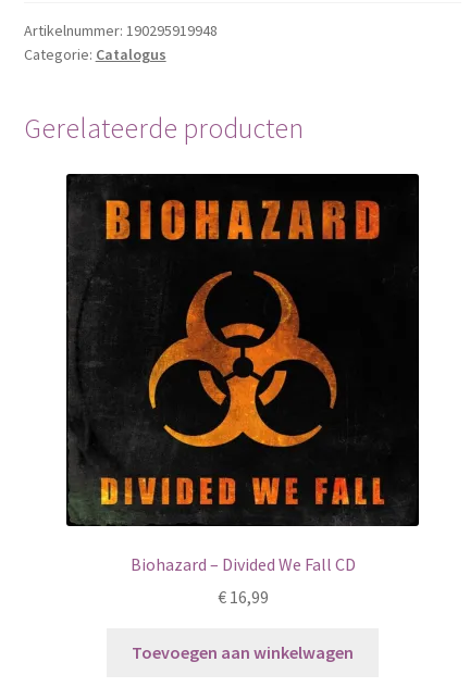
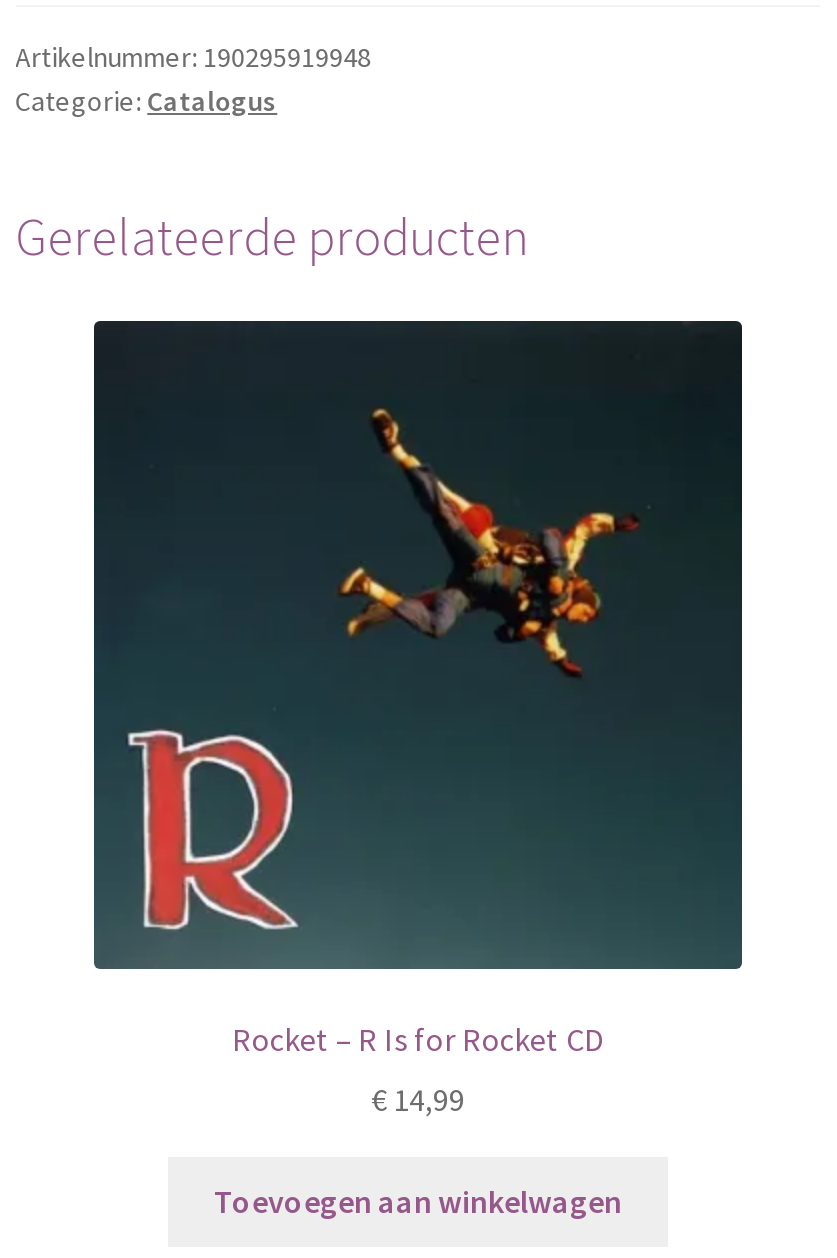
- [image]
- Biohazard – Divided We Fall CD
+ [image]
+ Rocket – R Is for Rocket CD

- €16,99
+ €14,99
